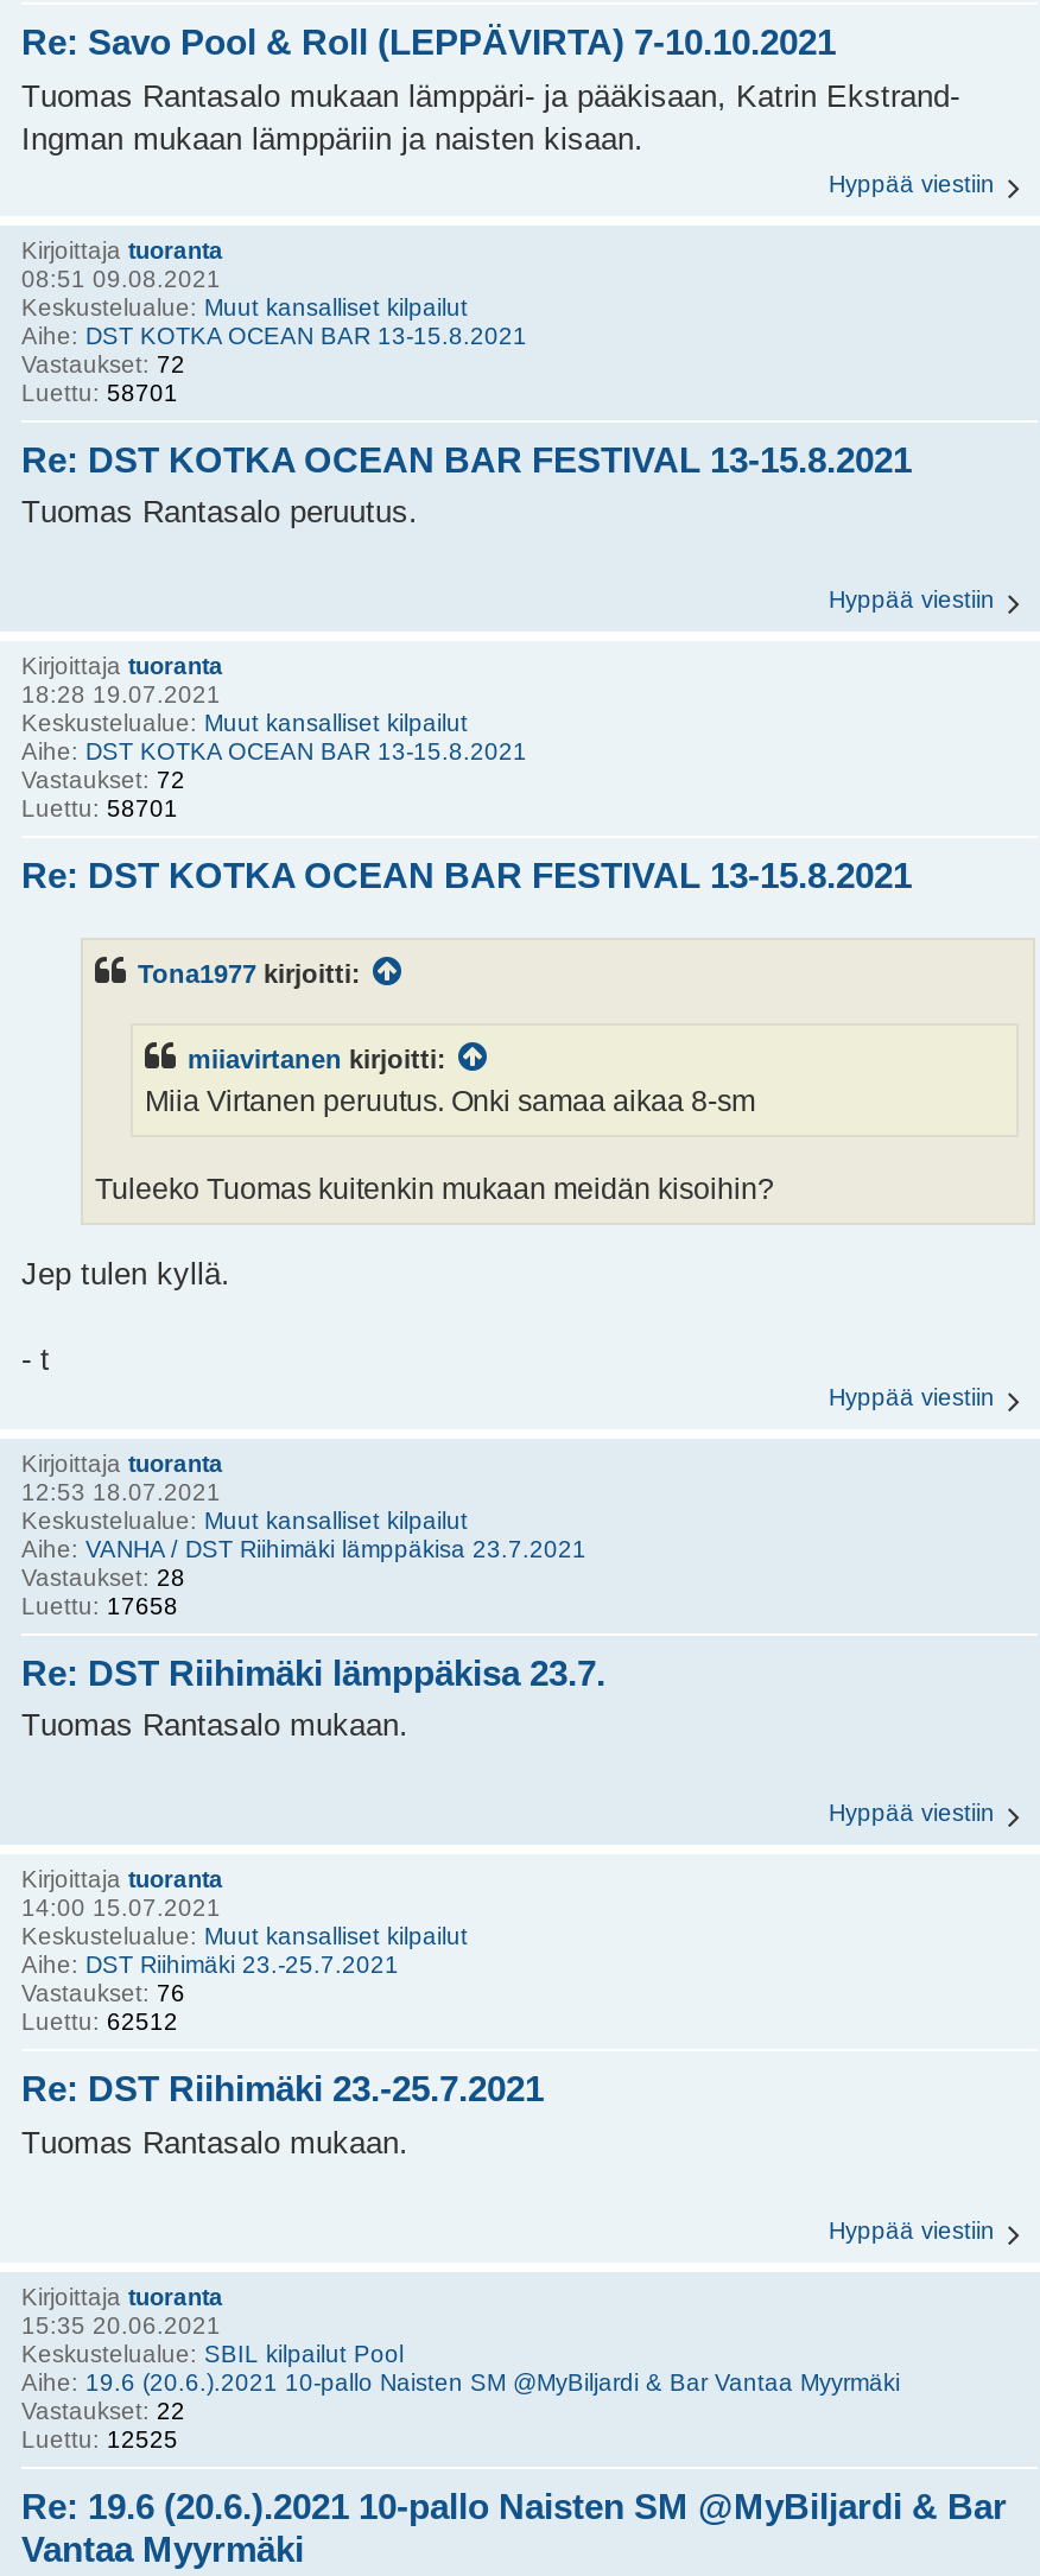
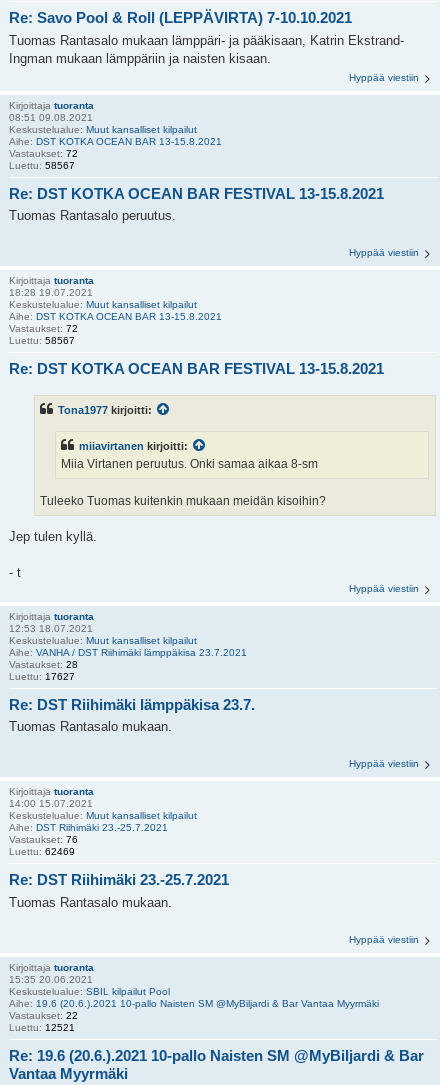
- Luettu: 58701
+ Luettu: 58567

- Luettu: 58701
+ Luettu: 58567

- Luettu: 17658
+ Luettu: 17627

- Luettu: 62512
+ Luettu: 62469

- Luettu: 12525
+ Luettu: 12521
